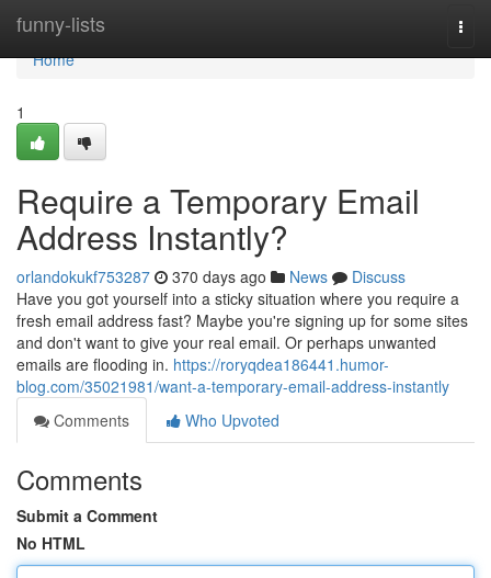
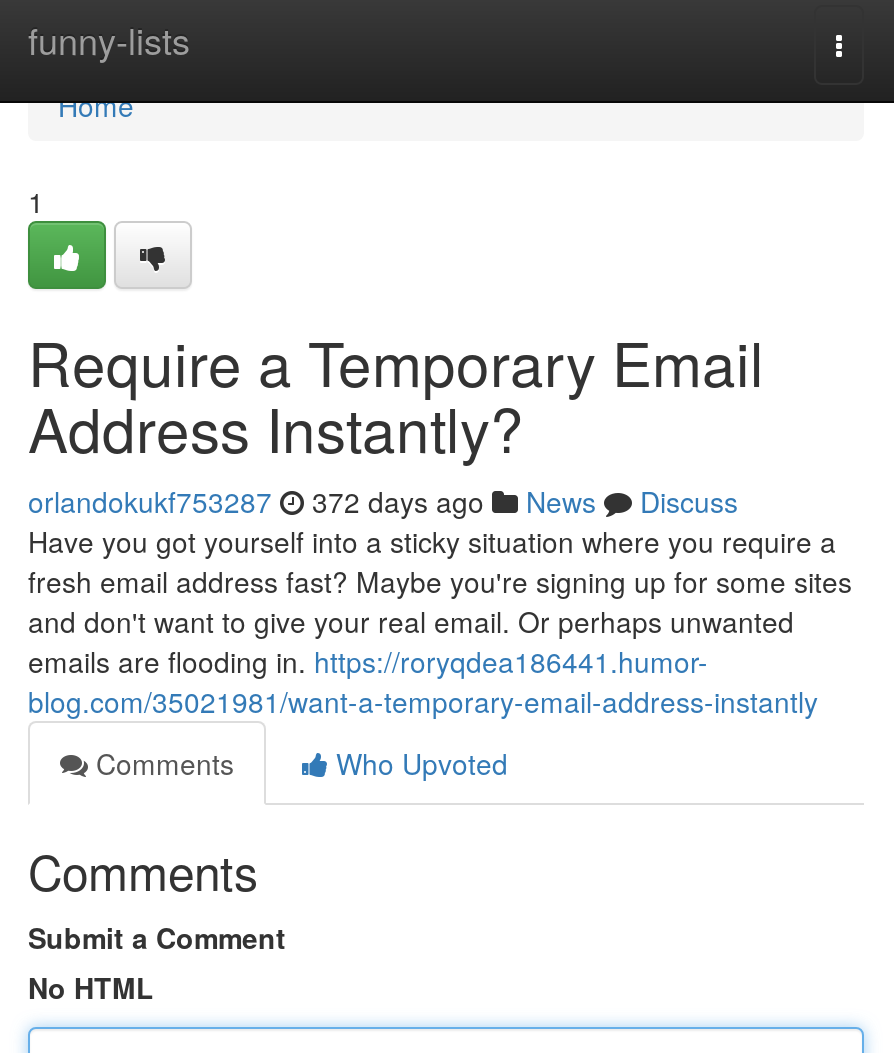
- orlandokukf753287 370 days ago News Discuss
+ orlandokukf753287 372 days ago News Discuss
